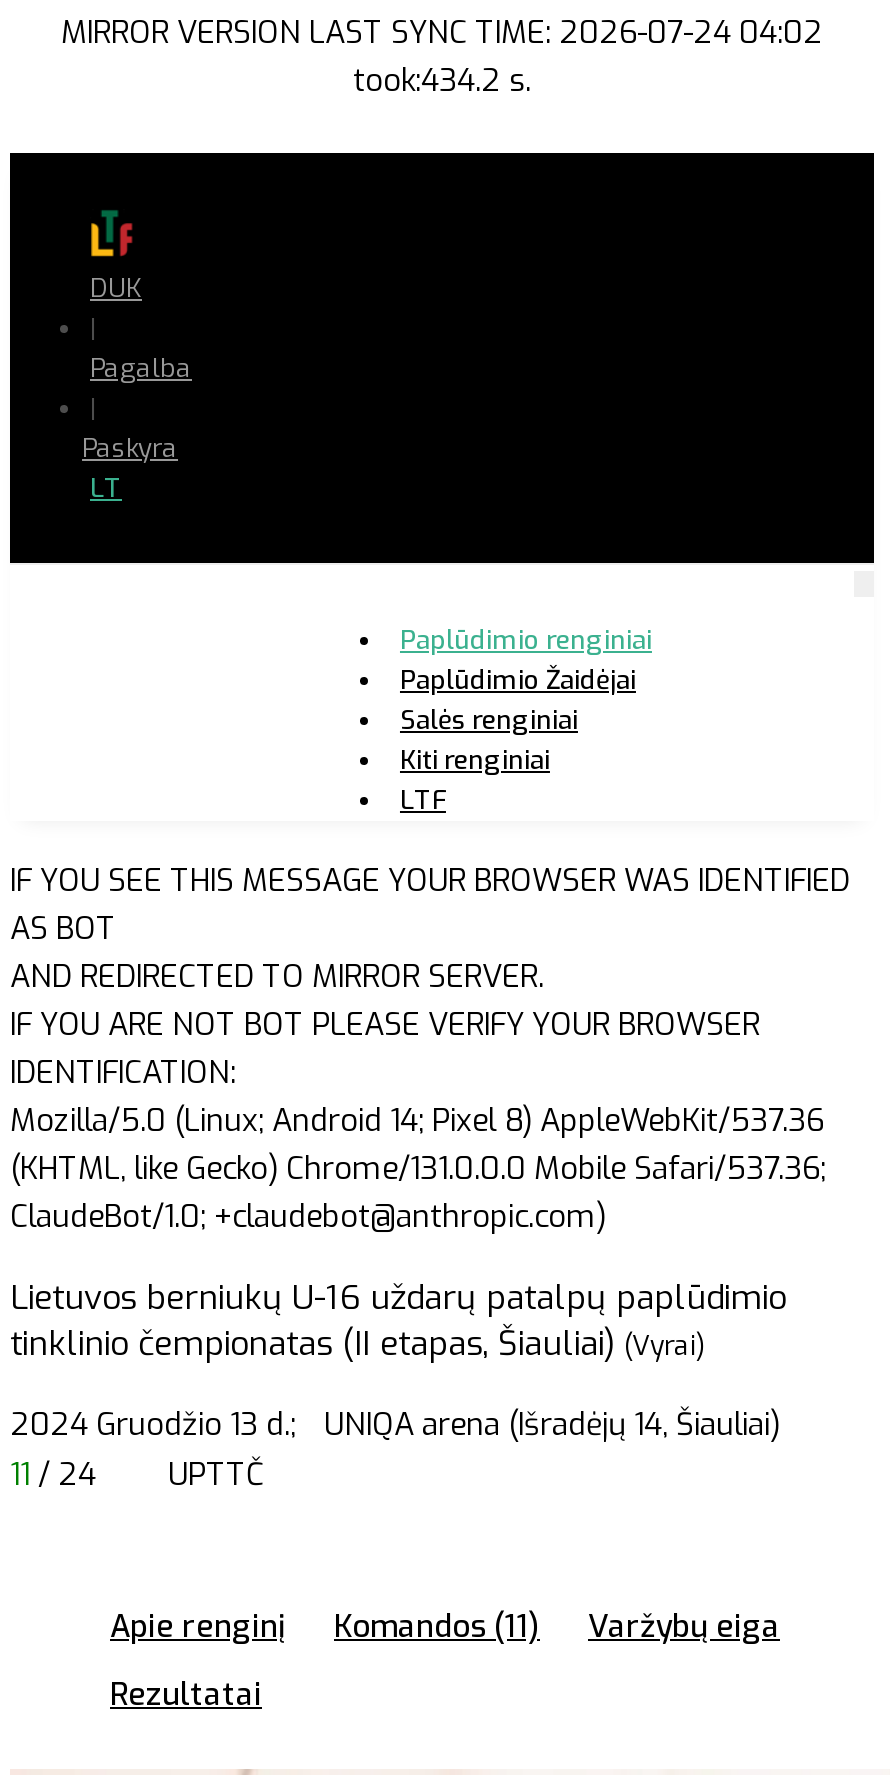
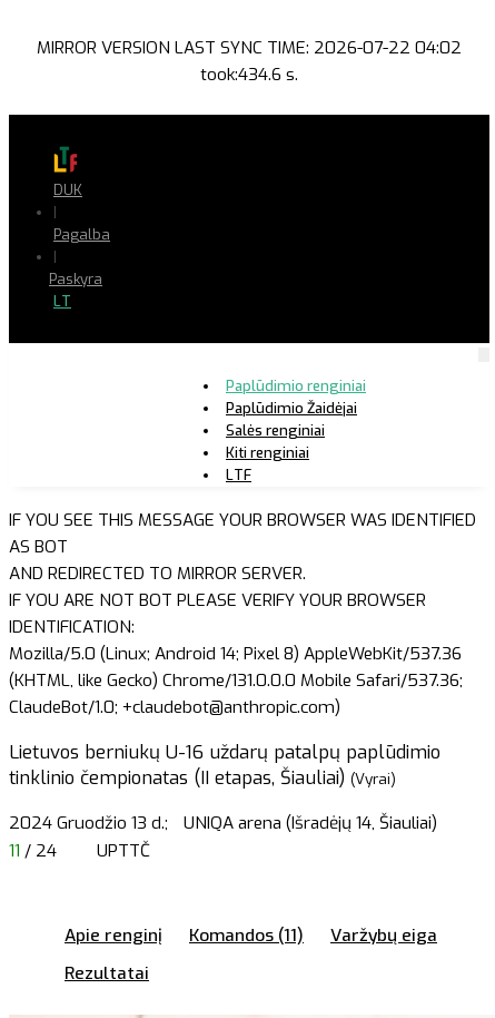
- MIRROR VERSION LAST SYNC TIME: 2026-07-24 04:02
+ MIRROR VERSION LAST SYNC TIME: 2026-07-22 04:02

- took:434.2 s.
+ took:434.6 s.
